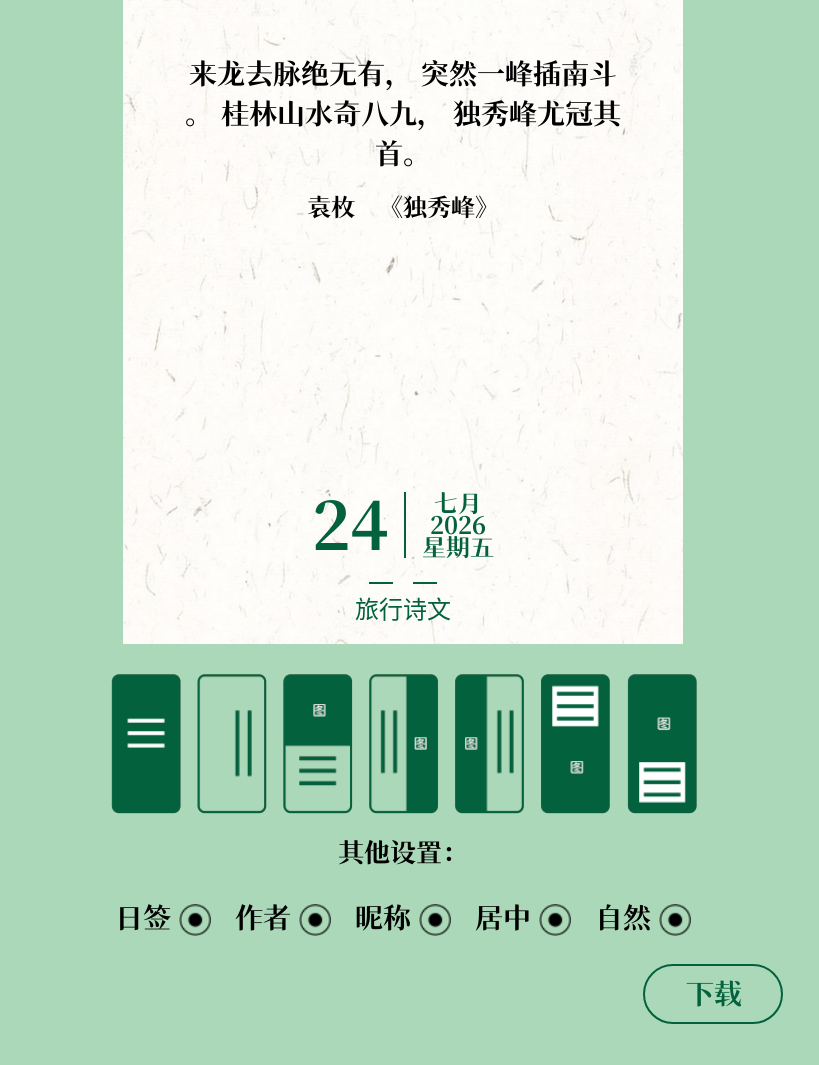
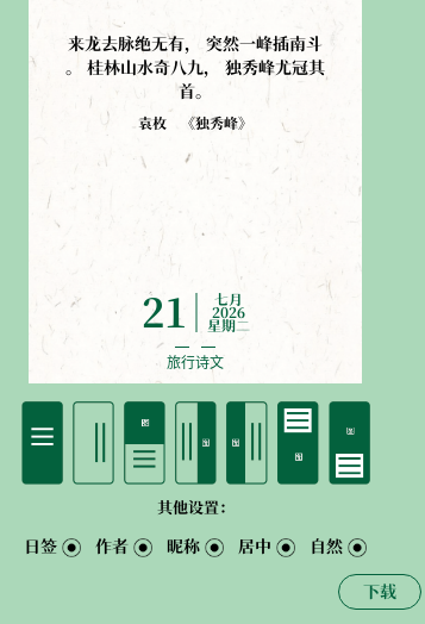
- 24
+ 21

- 星期五
+ 星期二
